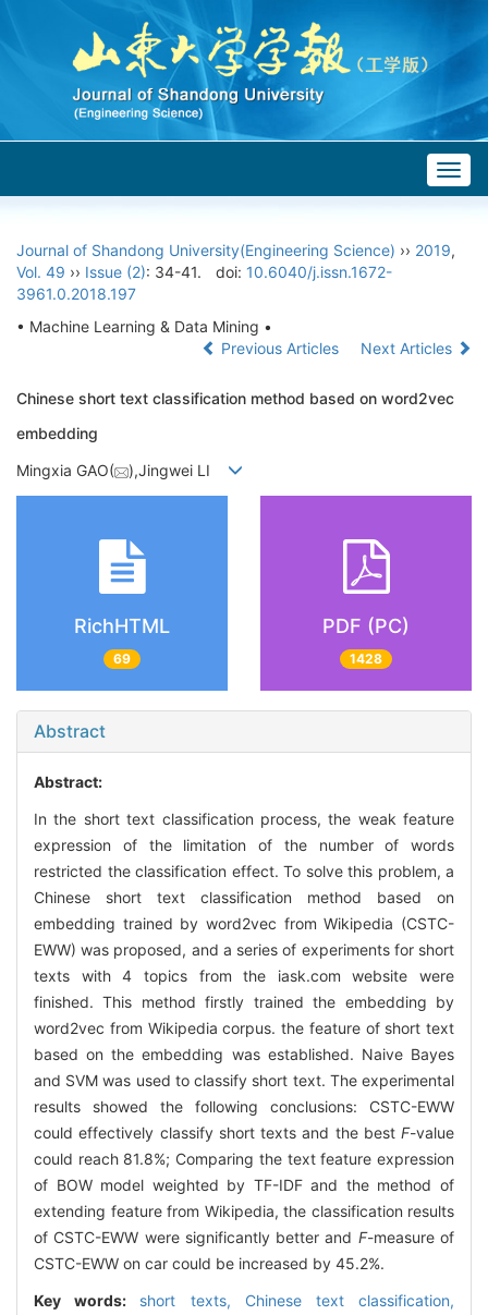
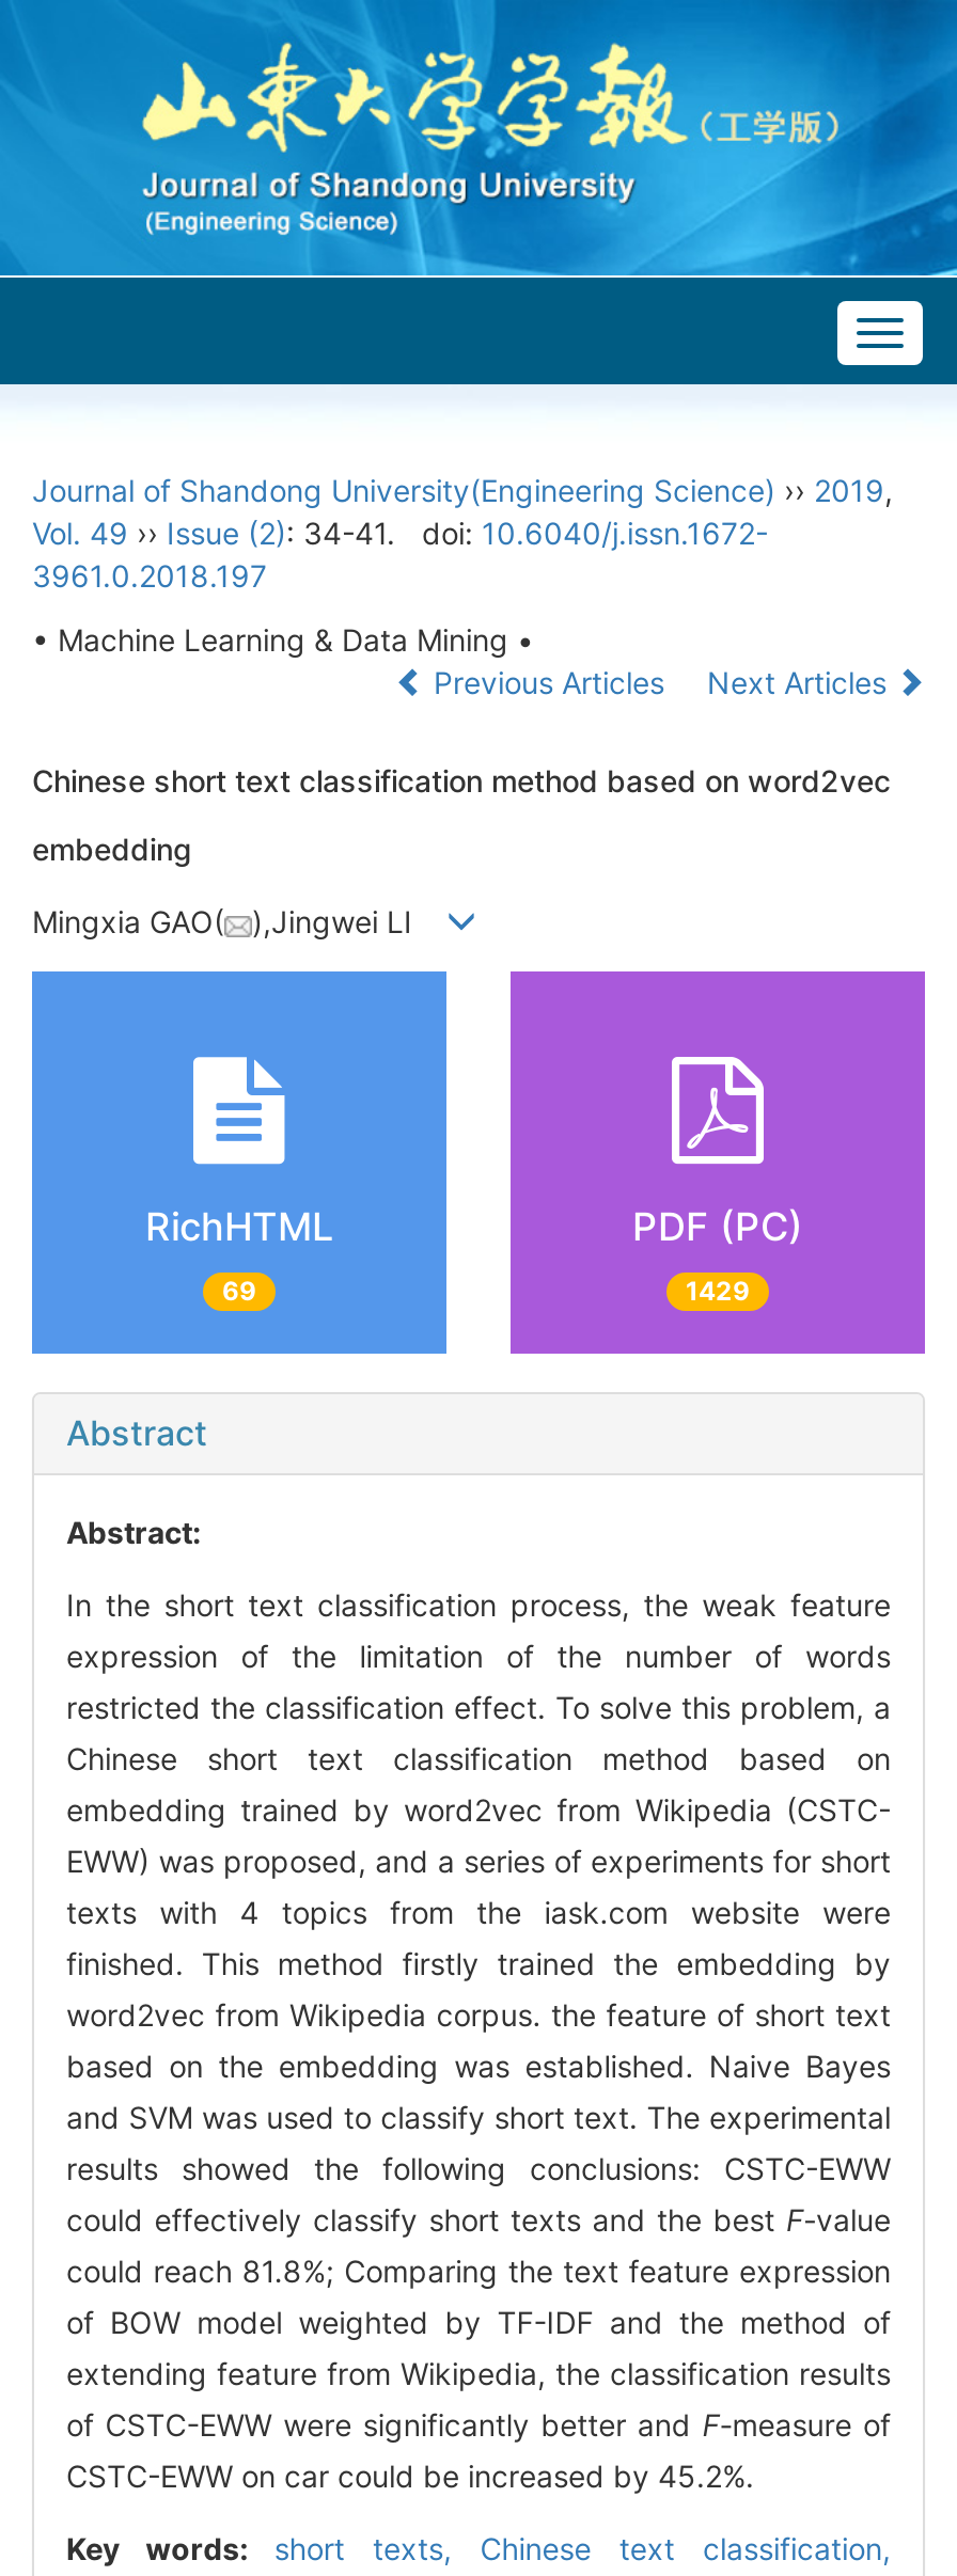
- 1428
+ 1429
